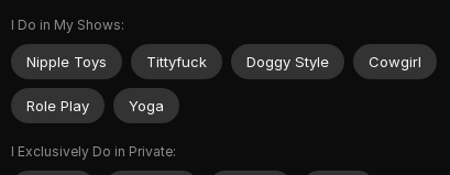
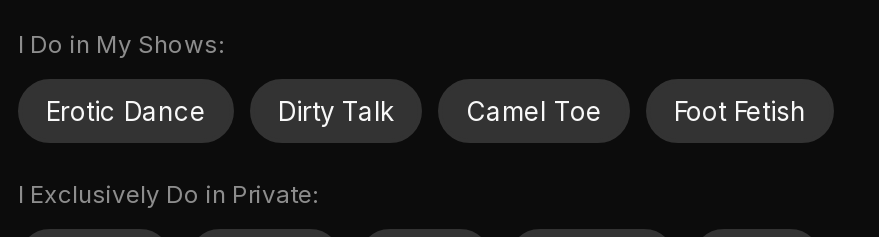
- Nipple Toys
- Tittyfuck
- Doggy Style
- Cowgirl
- Role Play
- Yoga
+ Erotic Dance
+ Dirty Talk
+ Camel Toe
+ Foot Fetish
